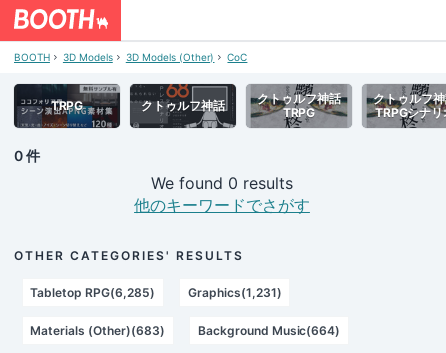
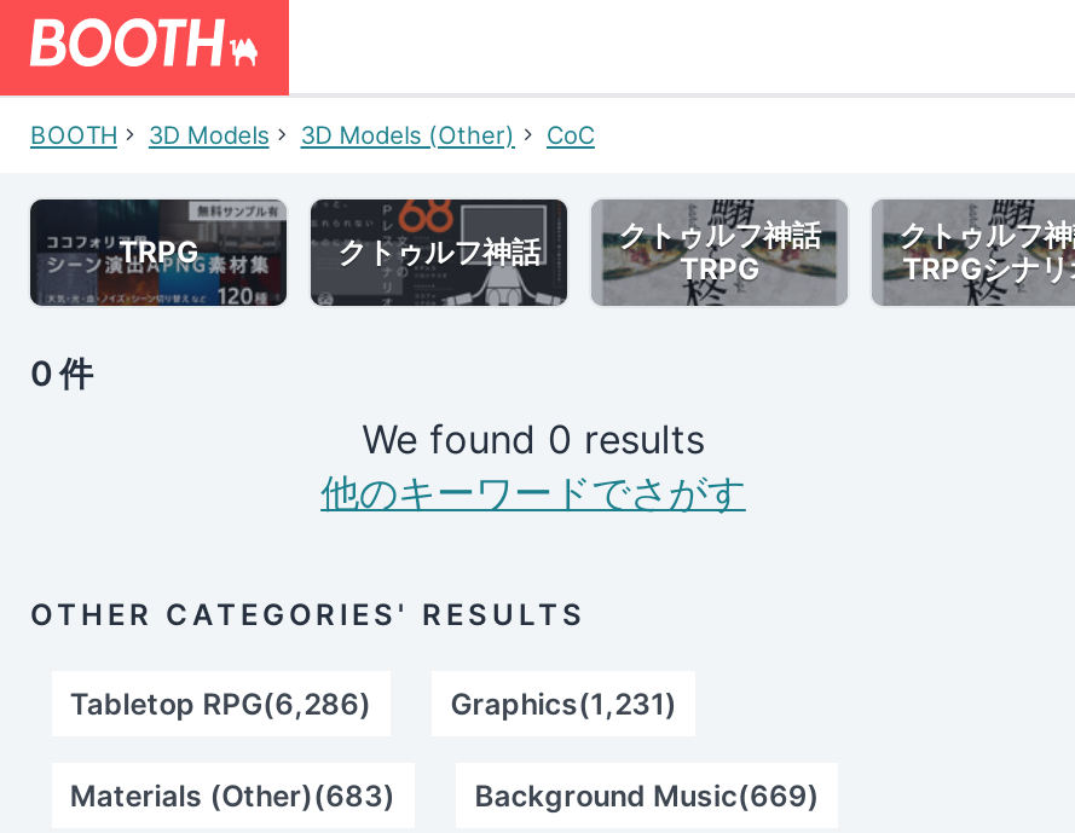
- Tabletop RPG(6,285)
+ Tabletop RPG(6,286)

- Background Music(664)
+ Background Music(669)
